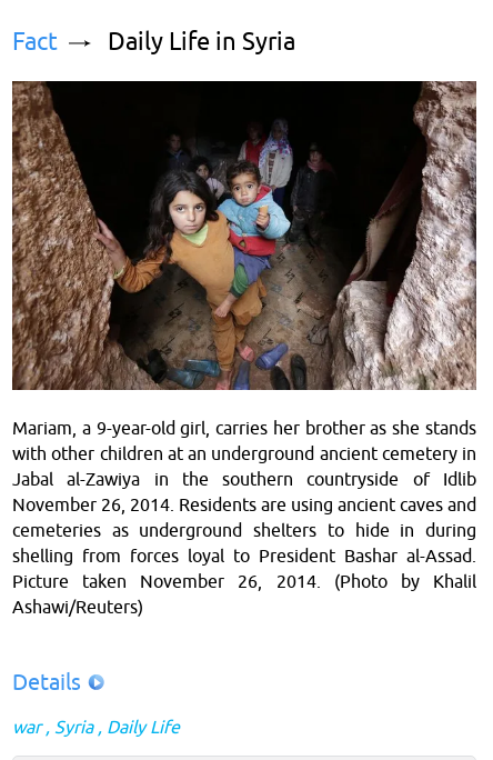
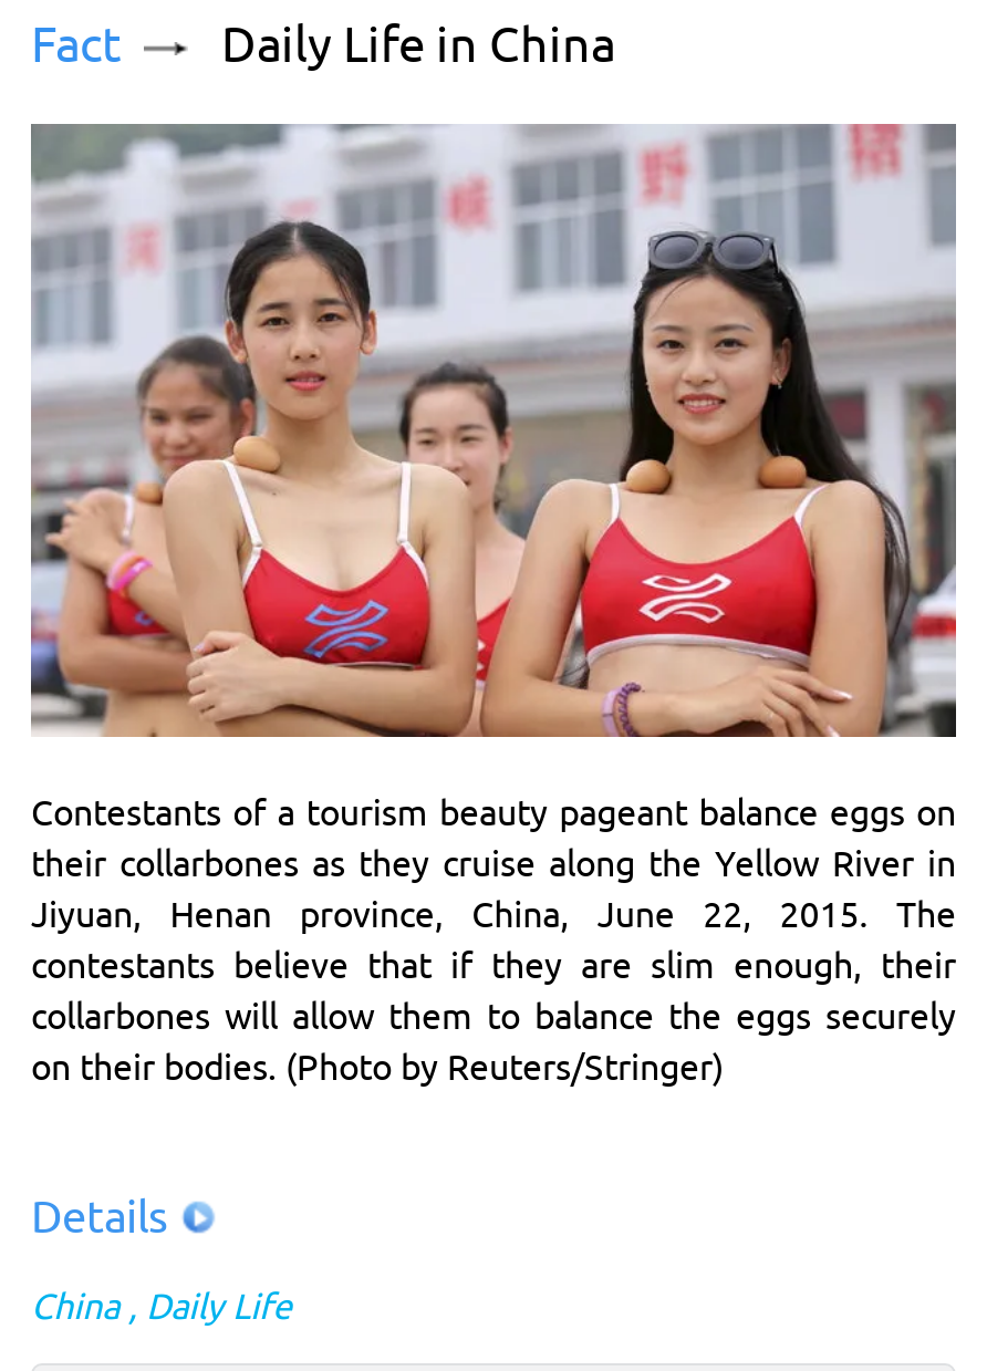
- Daily Life in Syria
+ Daily Life in China

- [image]
+ [image]

- Mariam, a 9-year-old girl, carries her brother as she stands
- with other children at an underground ancient cemetery in
- Jabal al-Zawiya in the southern countryside of Idlib
- November 26, 2014. Residents are using ancient caves and
- cemeteries as underground shelters to hide in during
- shelling from forces loyal to President Bashar al-Assad.
- Picture taken November 26, 2014. (Photo by Khalil
- Ashawi/Reuters)
+ Contestants of a tourism beauty pageant balance eggs on
+ their collarbones as they cruise along the Yellow River in
+ Jiyuan, Henan province, China, June 22, 2015. The
+ contestants believe that if they are slim enough, their
+ collarbones will allow them to balance the eggs securely
+ on their bodies. (Photo by Reuters/Stringer)

- war
- Syria
+ China
